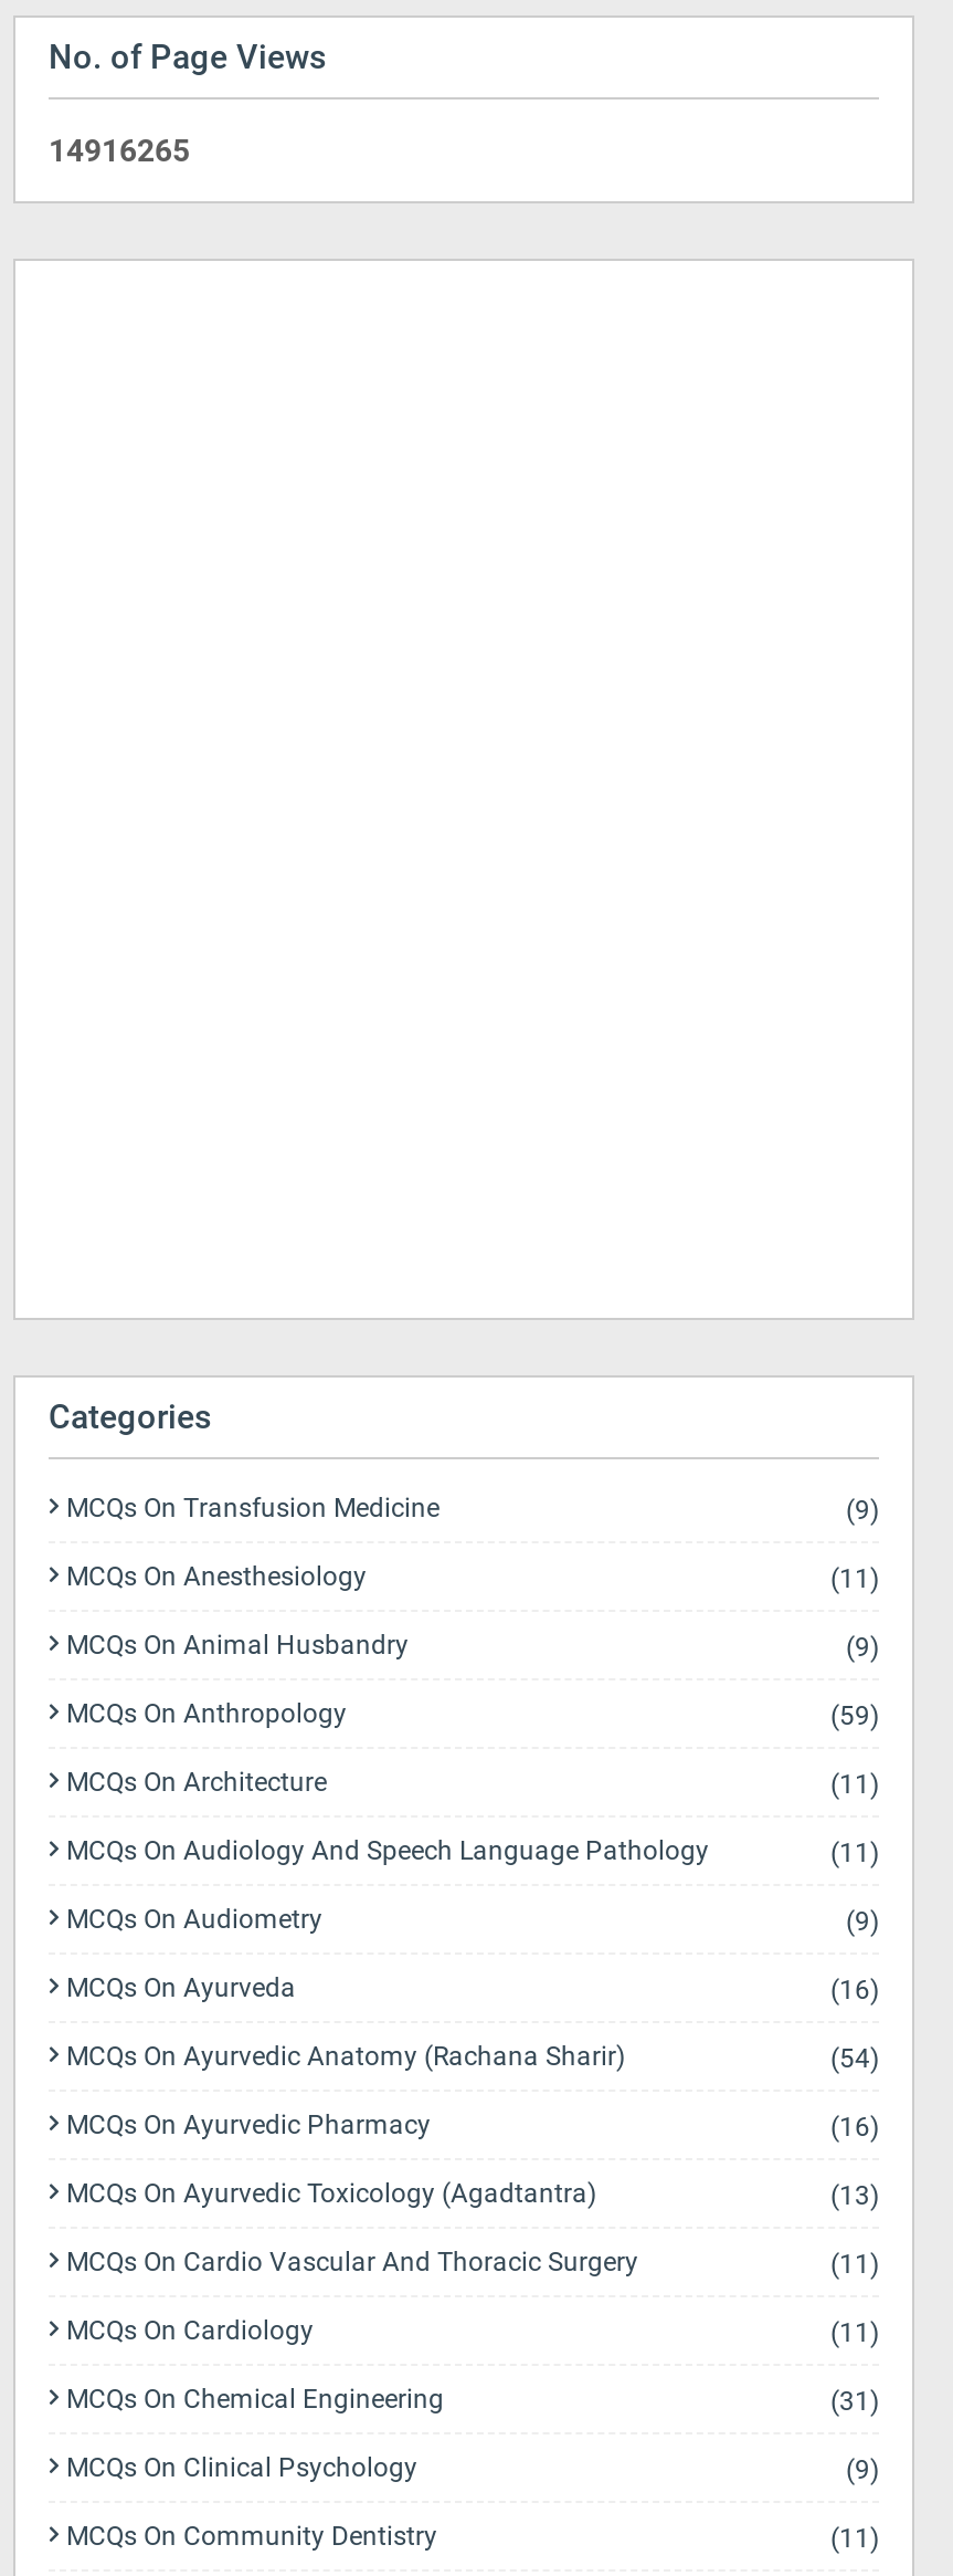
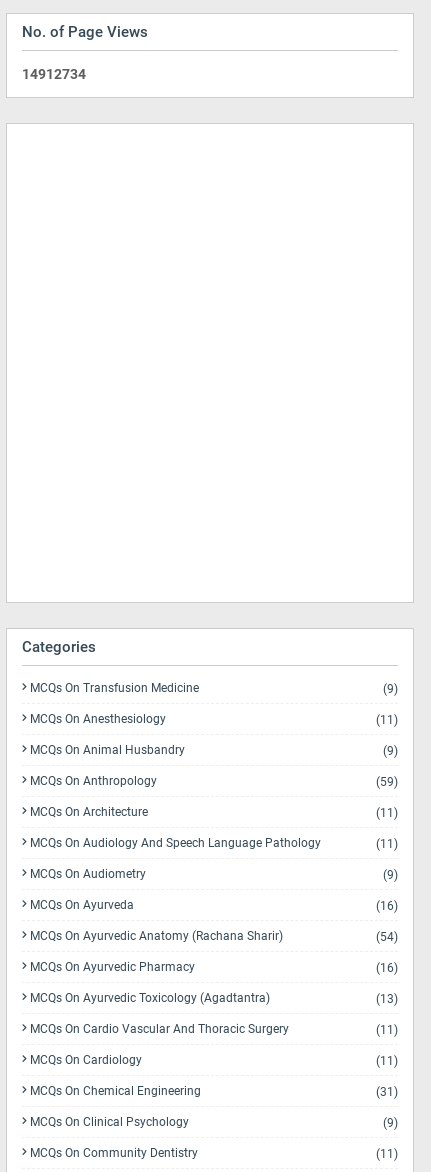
- 1 491 6265
+ 1 491 2734
